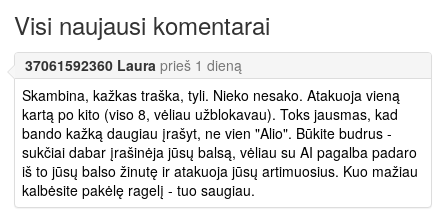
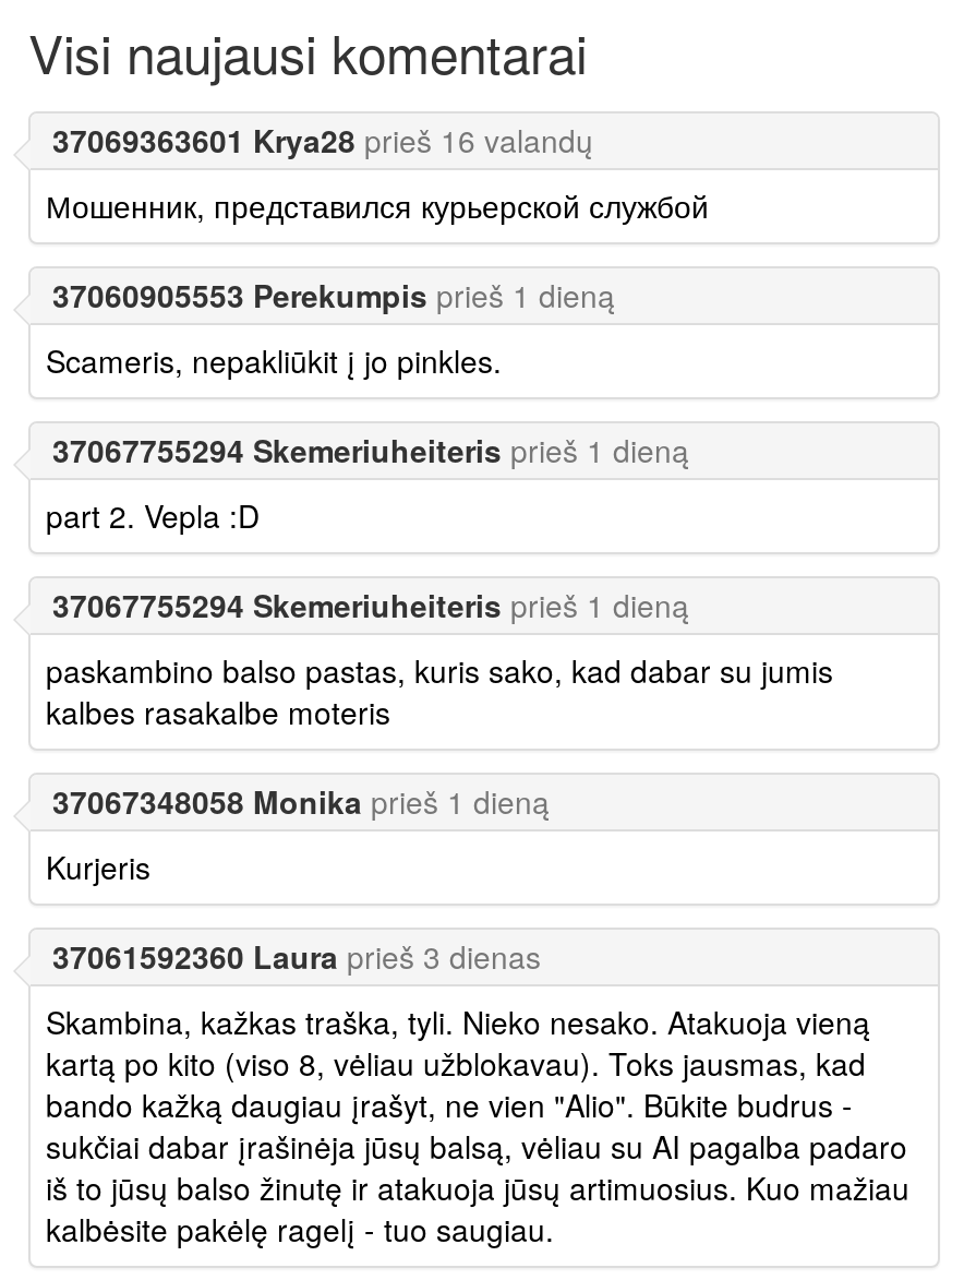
- 37061592360 Laura prieš 1 dieną
+ 37069363601 Krya28 prieš 16 valandų
+ Мошенник, представился курьерской службой
+ 37060905553 Perekumpis prieš 1 dieną
+ Scameris, nepakliūkit į jo pinkles.
+ 37067755294 Skemeriuheiteris prieš 1 dieną
+ part 2. Vepla :D
+ 37067755294 Skemeriuheiteris prieš 1 dieną
+ paskambino balso pastas, kuris sako, kad dabar su jumis
+ kalbes rasakalbe moteris
+ 37067348058 Monika prieš 1 dieną
+ Kurjeris
+ 37061592360 Laura prieš 3 dienas
